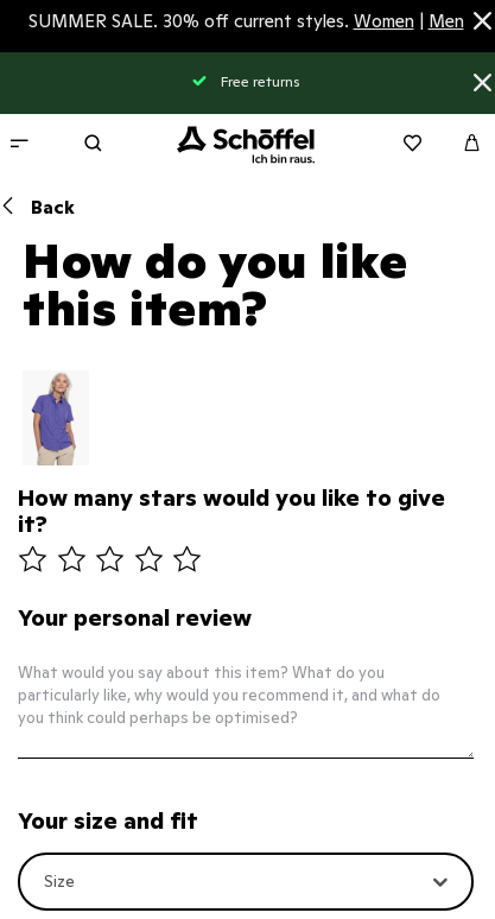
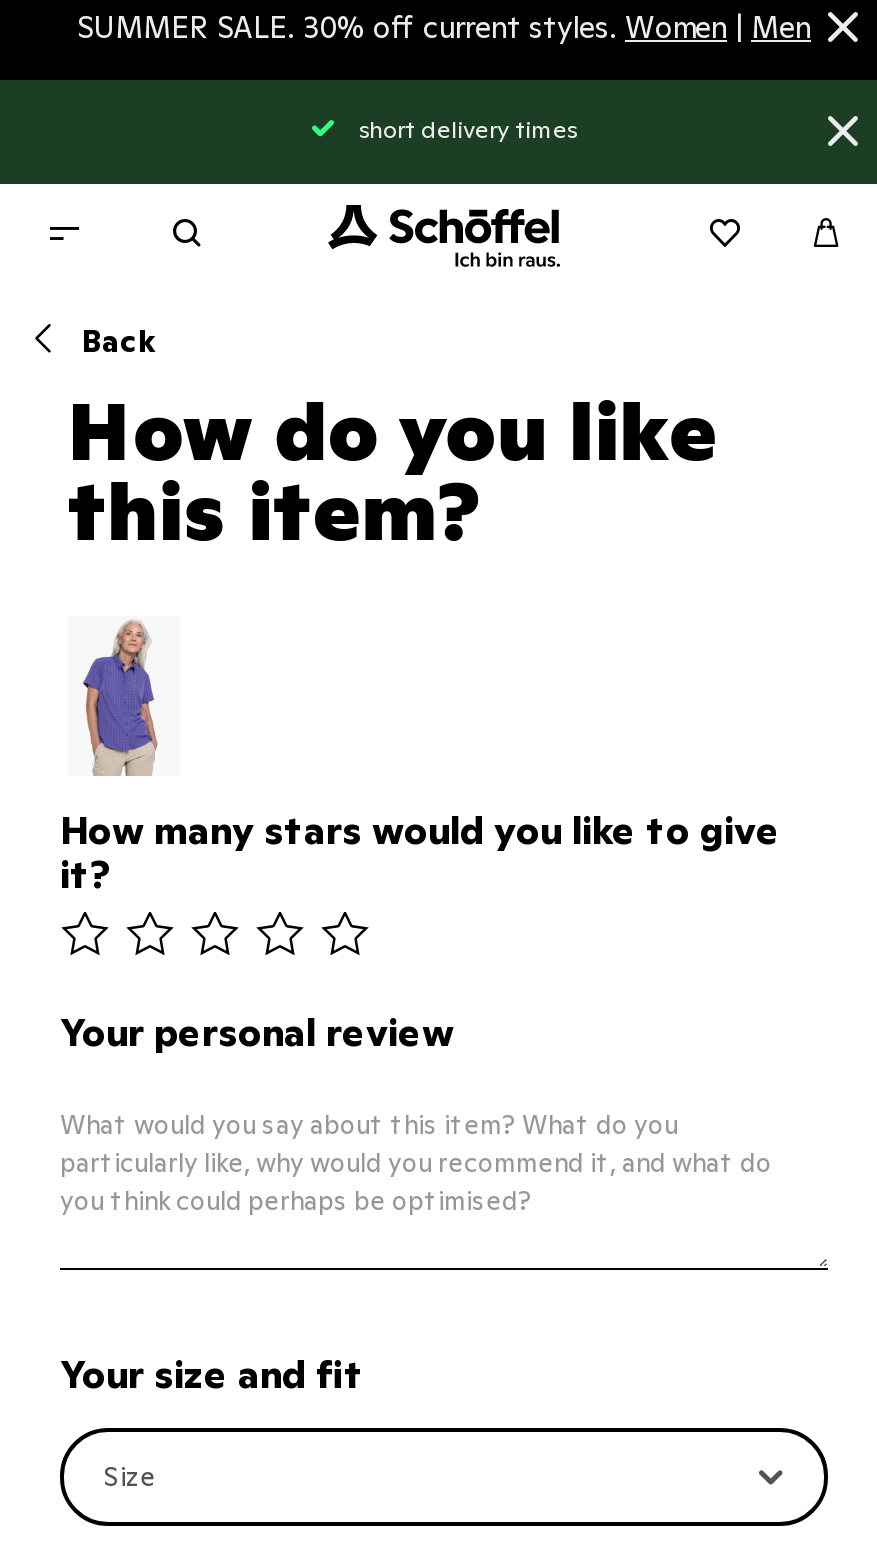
- Free returns
+ short delivery times
